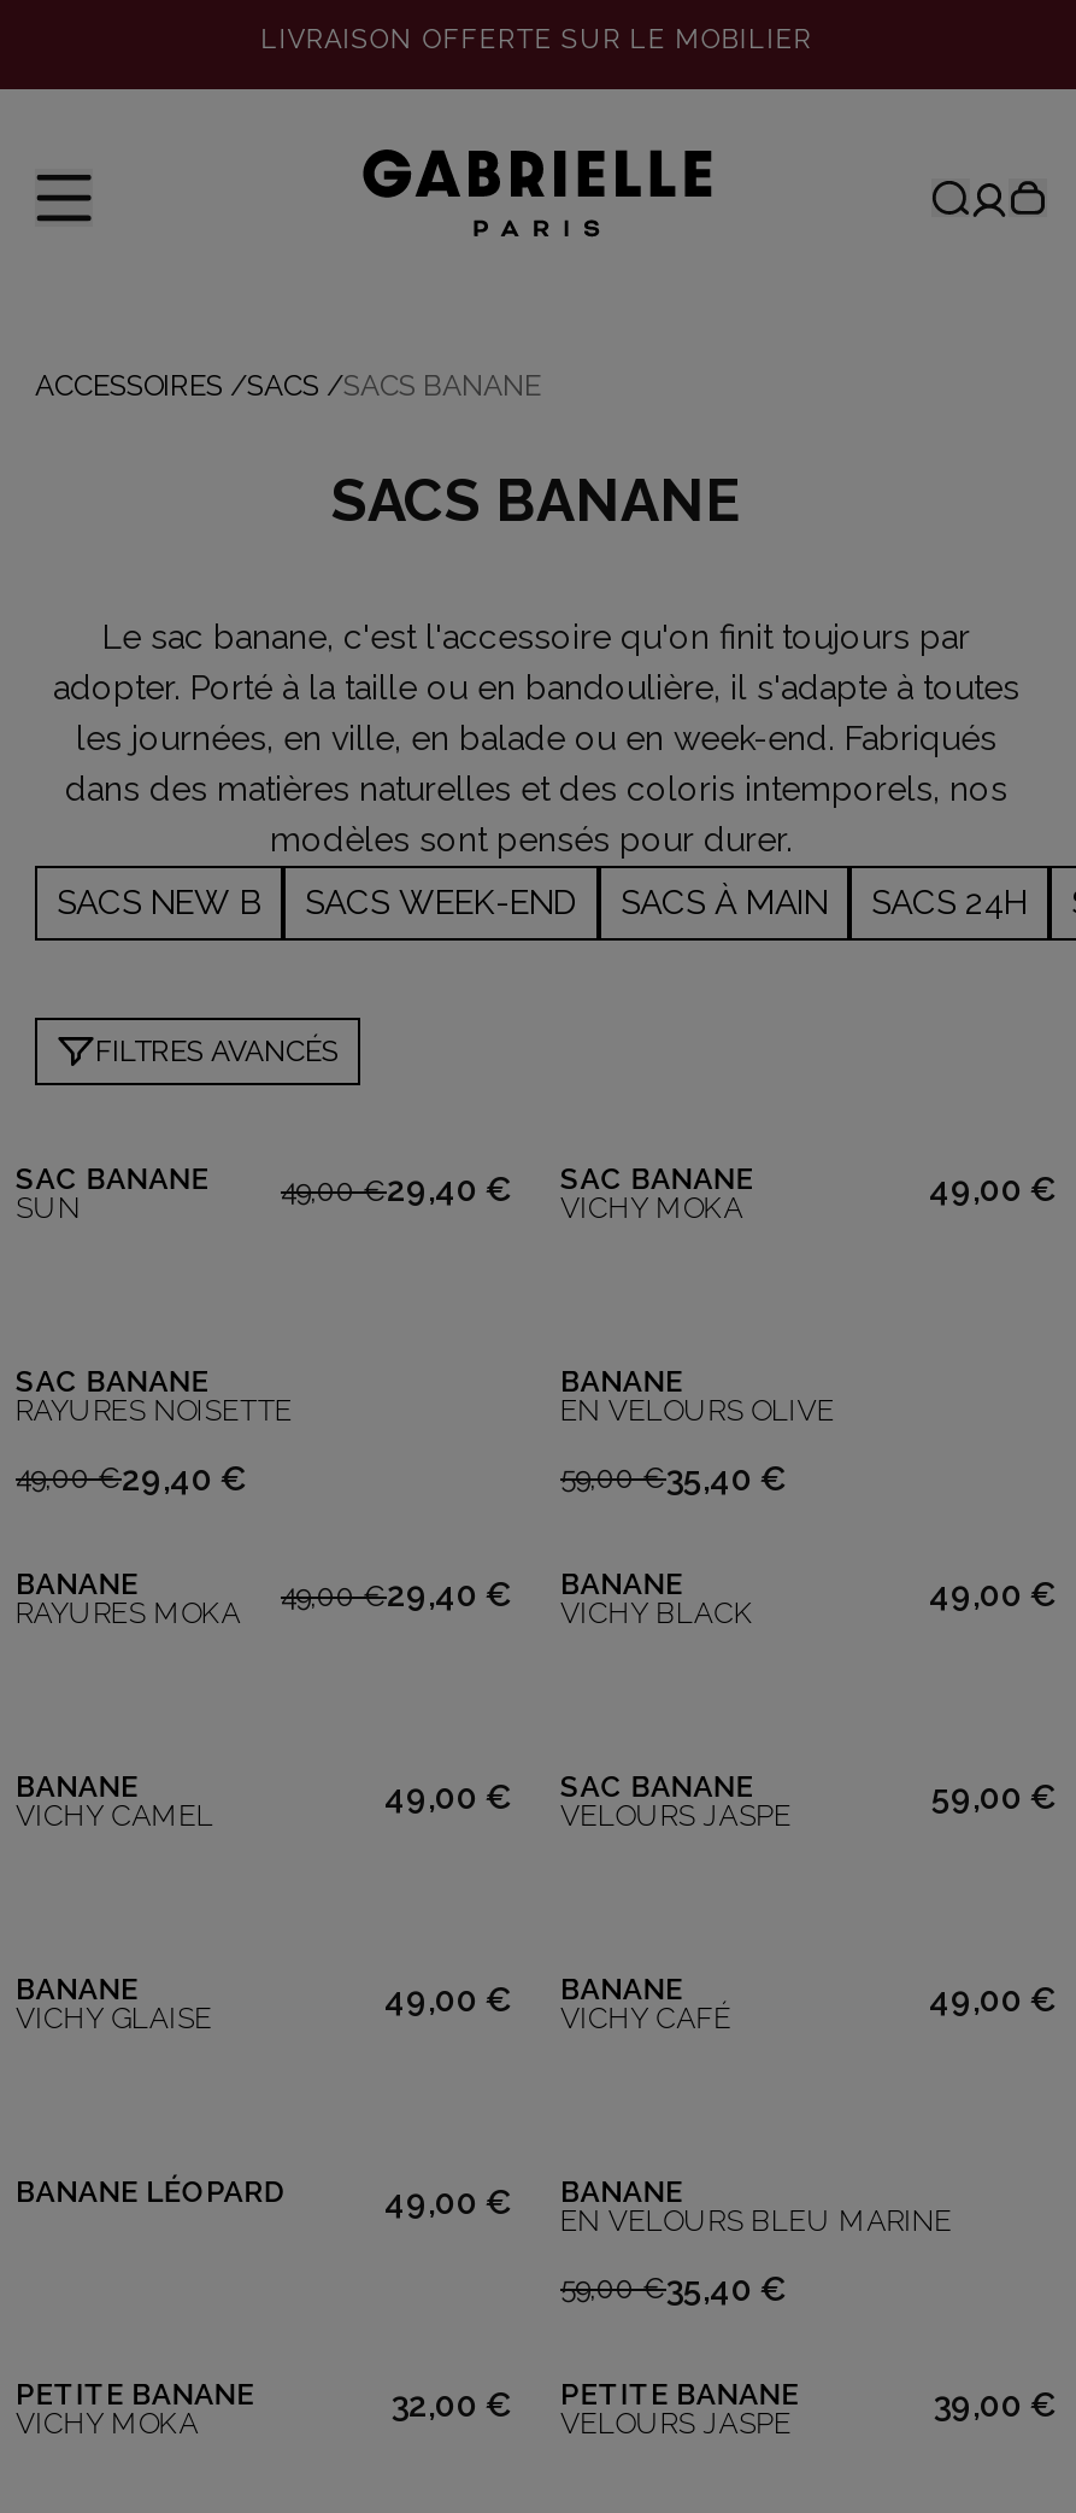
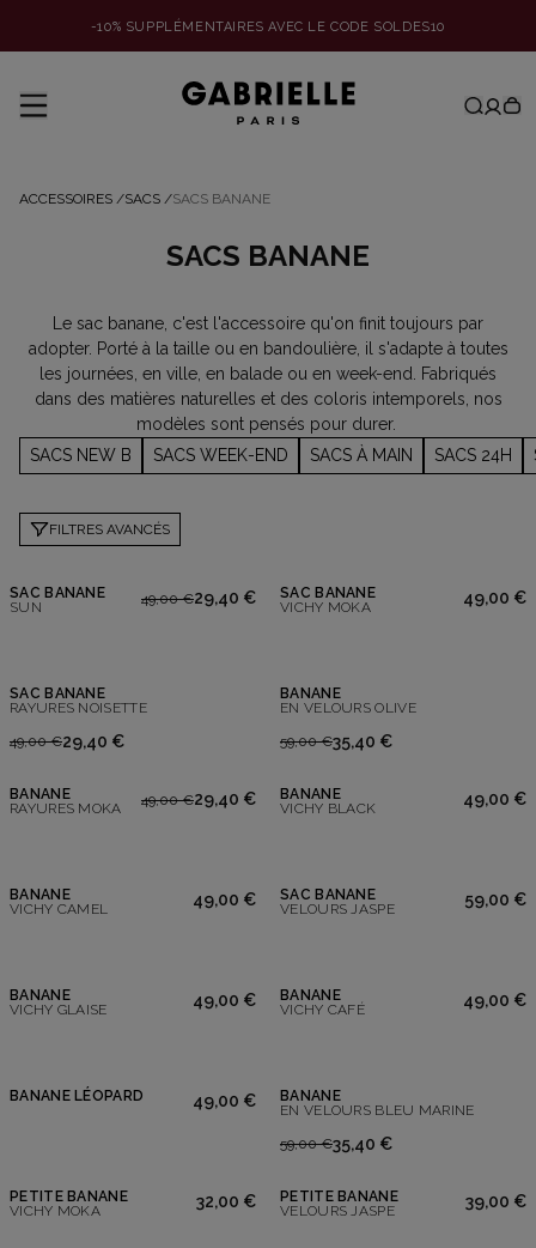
- LIVRAISON OFFERTE SUR LE MOBILIER
+ -10% SUPPLÉMENTAIRES AVEC LE CODE SOLDES10
